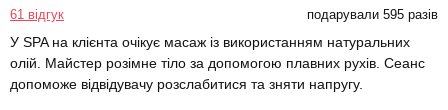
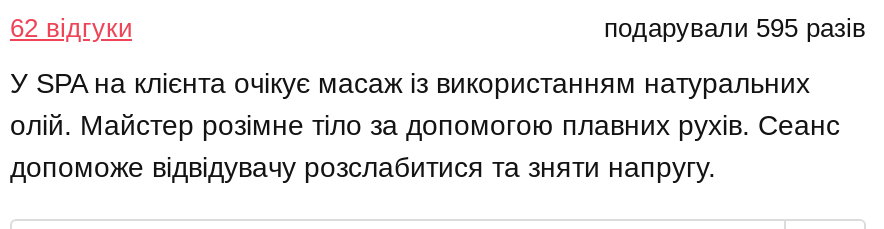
- 61 відгук
+ 62 відгуки
